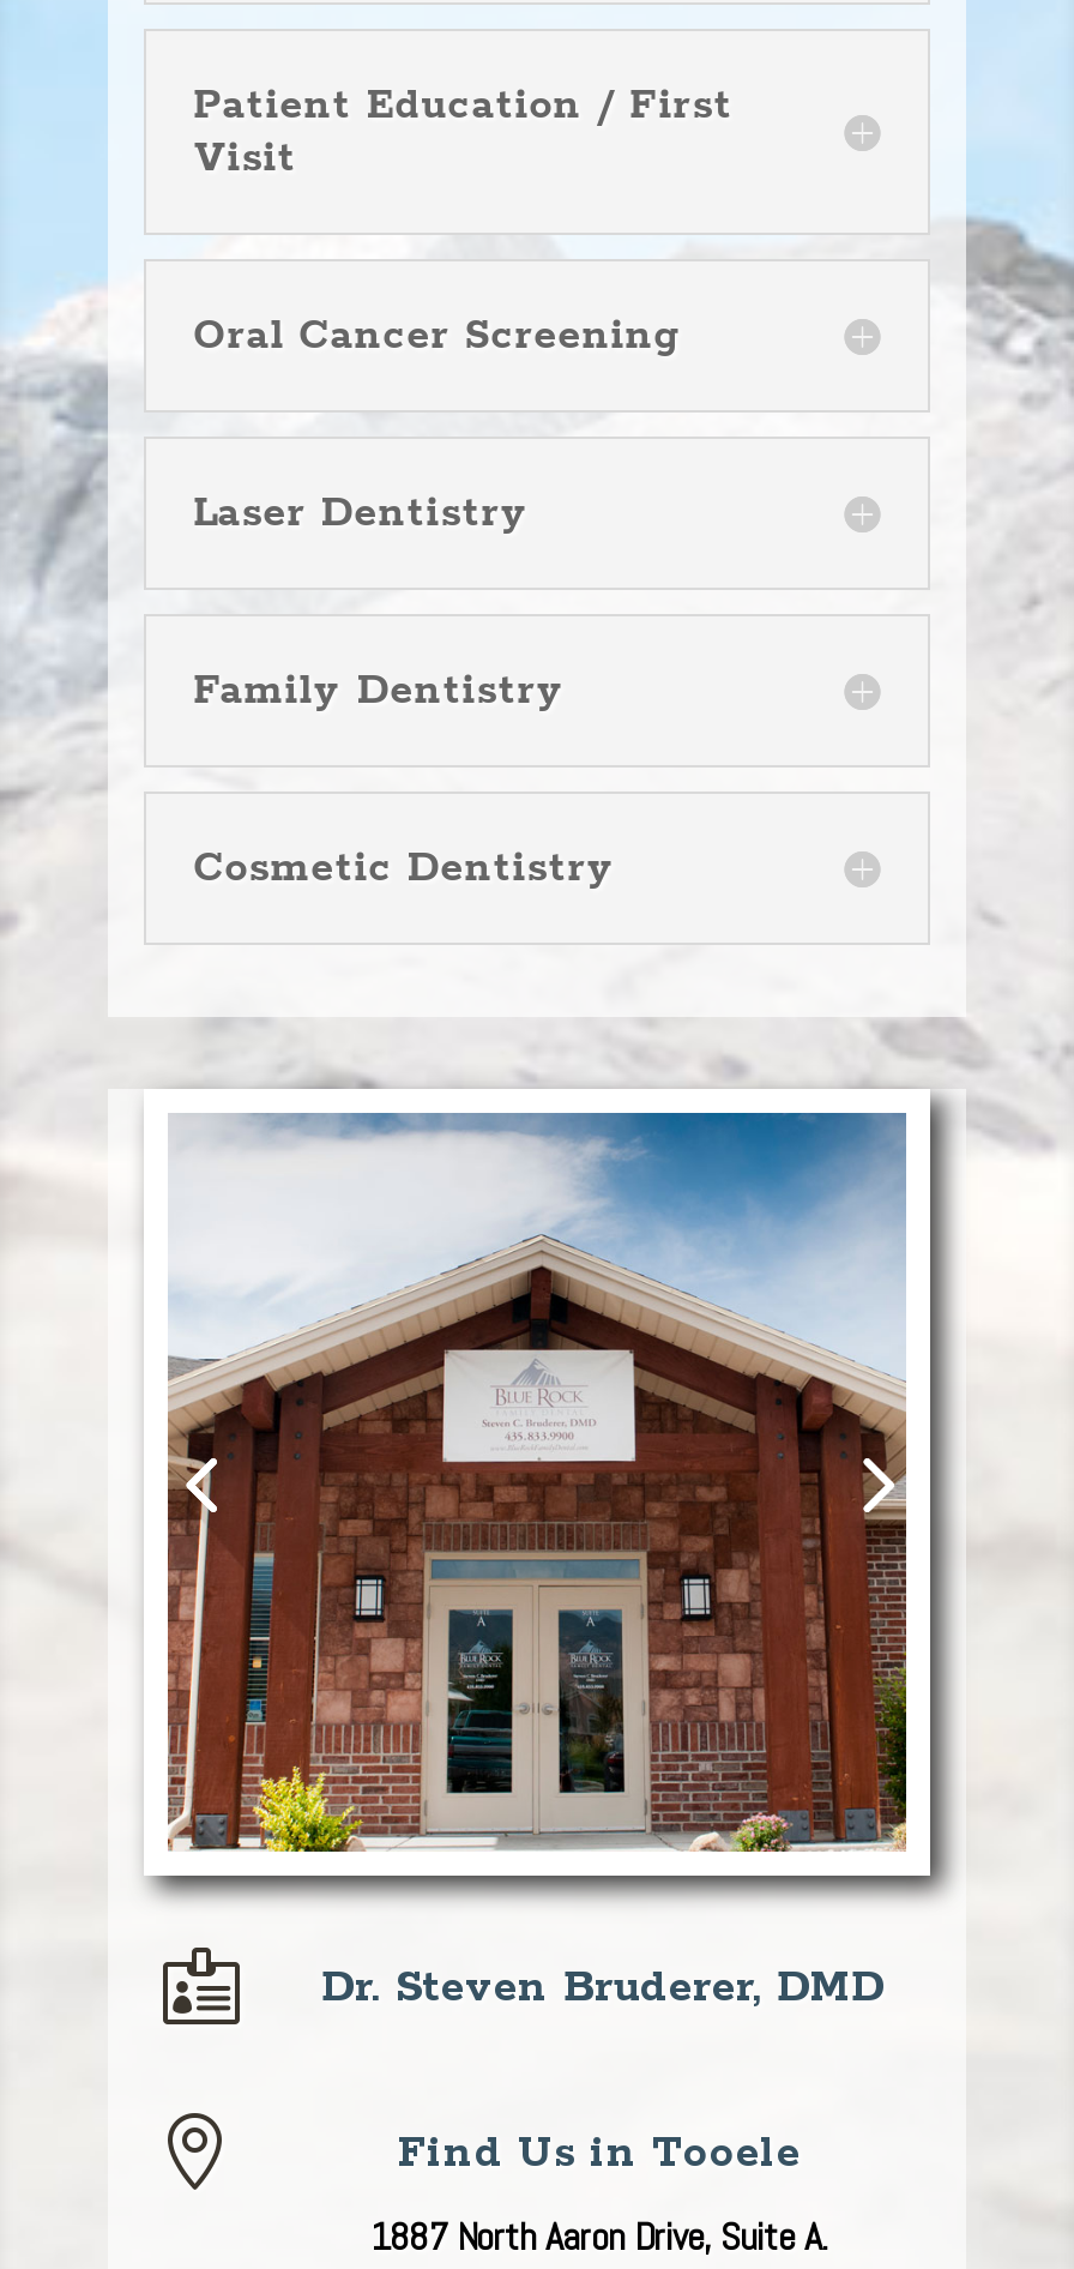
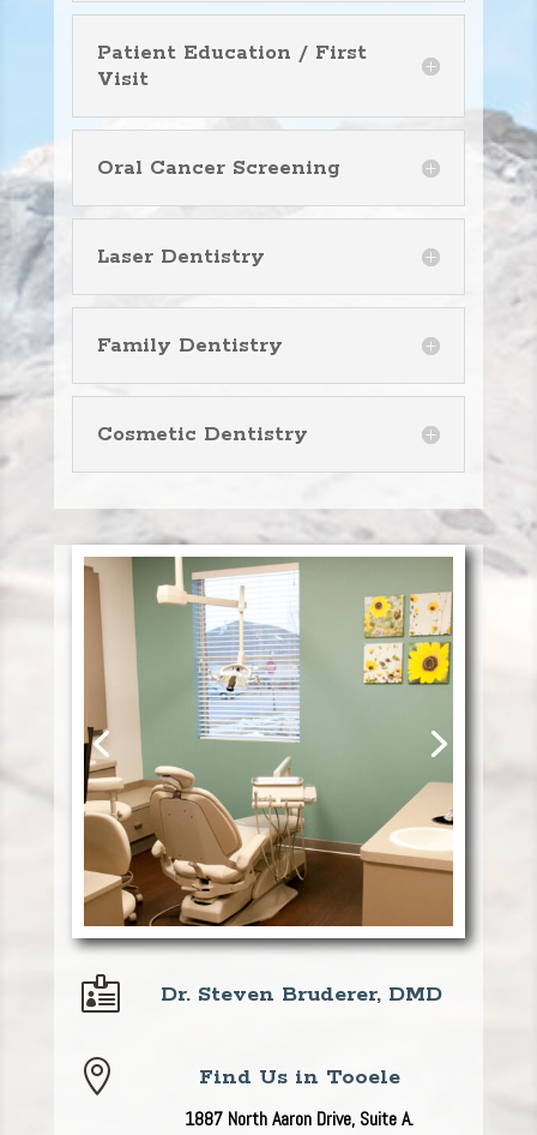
- [image]
+ [image]
